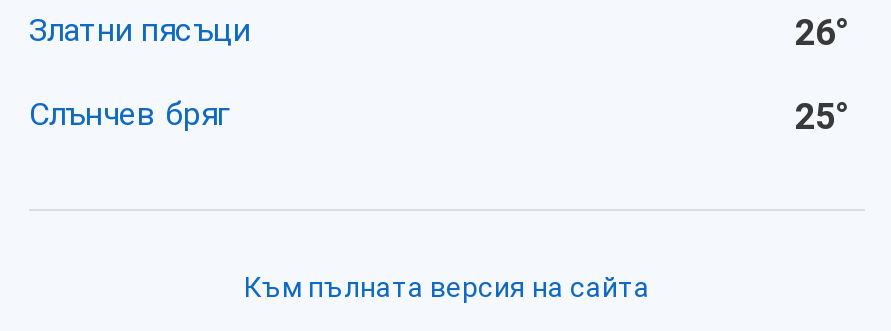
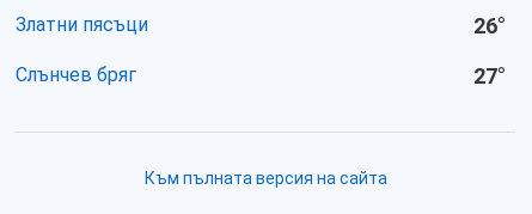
- 25°
+ 27°
